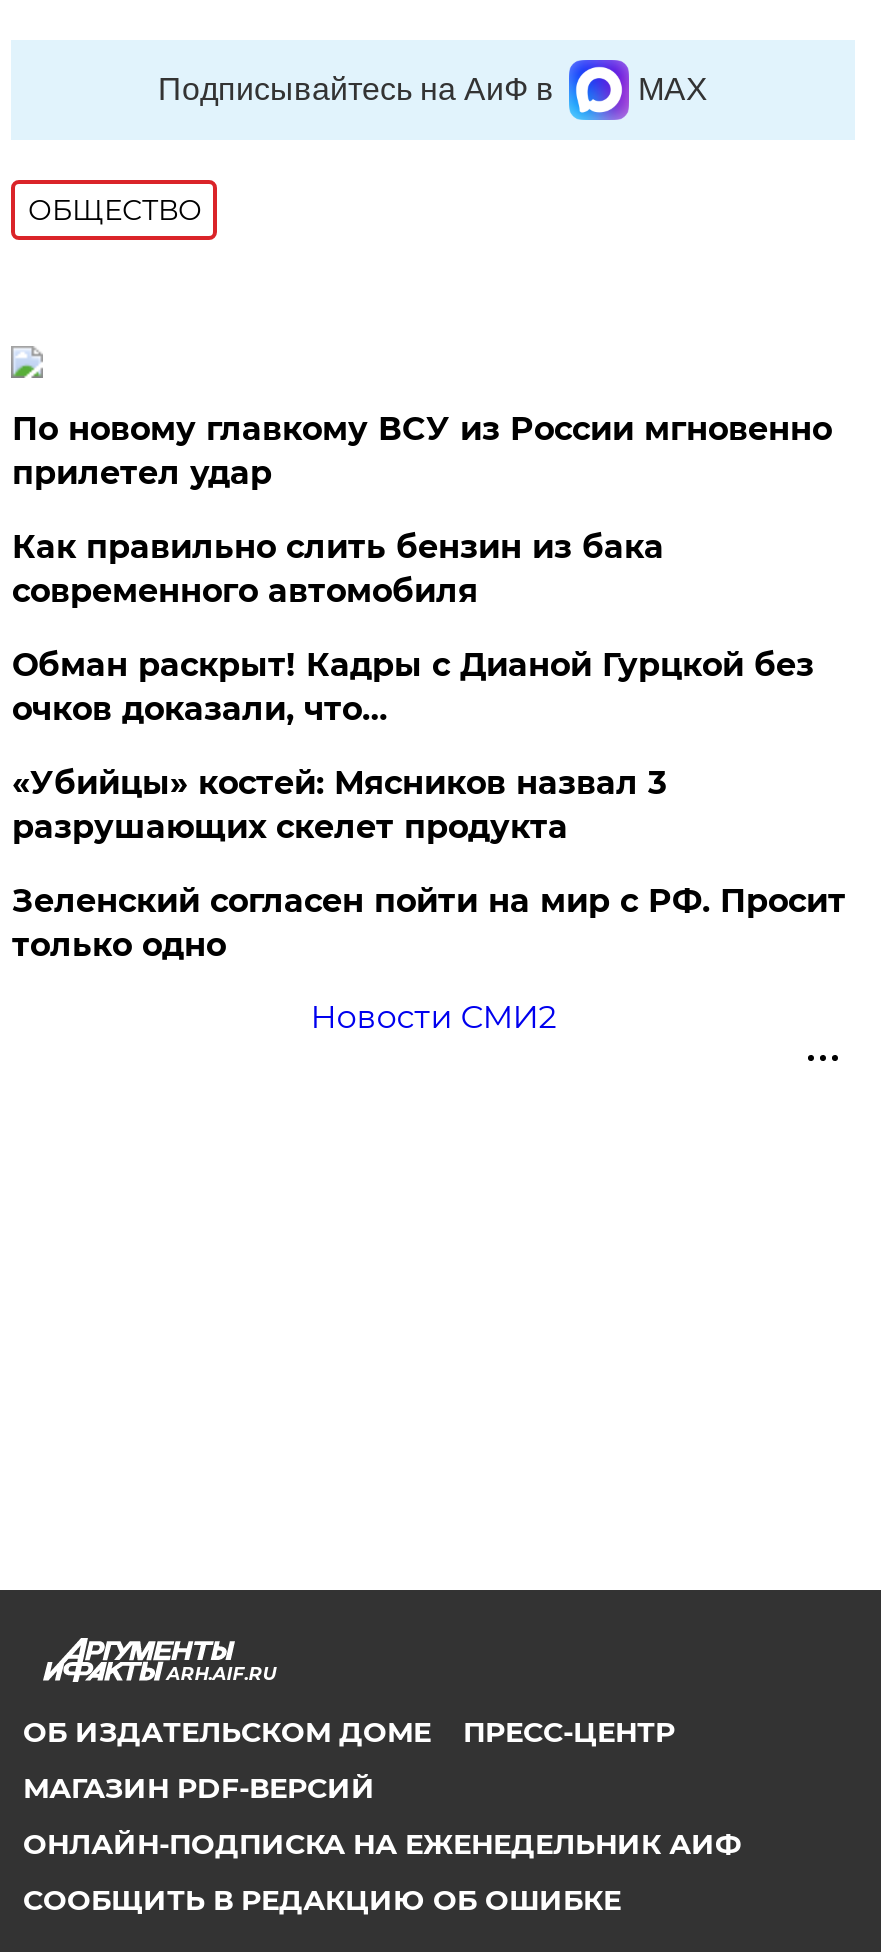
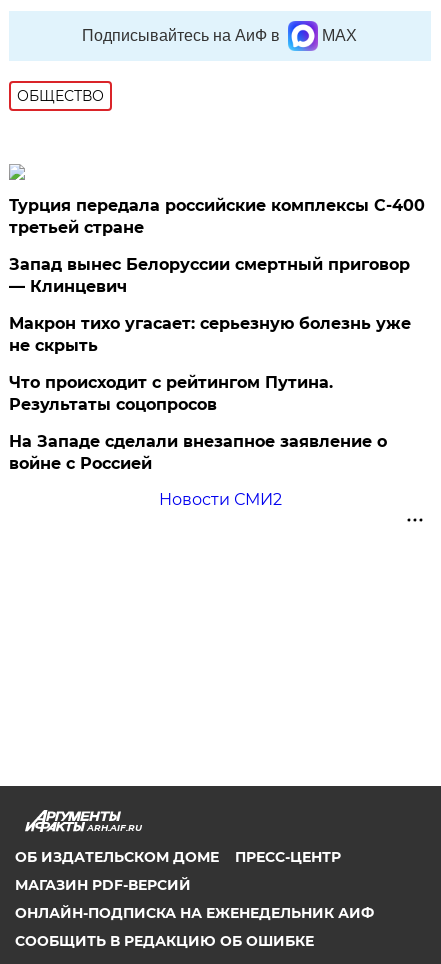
- По новому главкому ВСУ из России мгновенно
- прилетел удар
+ Турция передала российские комплексы С-400
+ третьей стране

- Как правильно слить бензин из бака
- современного автомобиля
+ Запад вынес Белоруссии смертный приговор
+ — Клинцевич

- Обман раскрыт! Кадры с Дианой Гурцкой без
- очков доказали, что…
+ Макрон тихо угасает: серьезную болезнь уже
+ не скрыть

- «Убийцы» костей: Мясников назвал 3
- разрушающих скелет продукта
+ Что происходит с рейтингом Путина.
+ Результаты соцопросов

- Зеленский согласен пойти на мир с РФ. Просит
- только одно
+ На Западе сделали внезапное заявление о
+ войне с Россией
